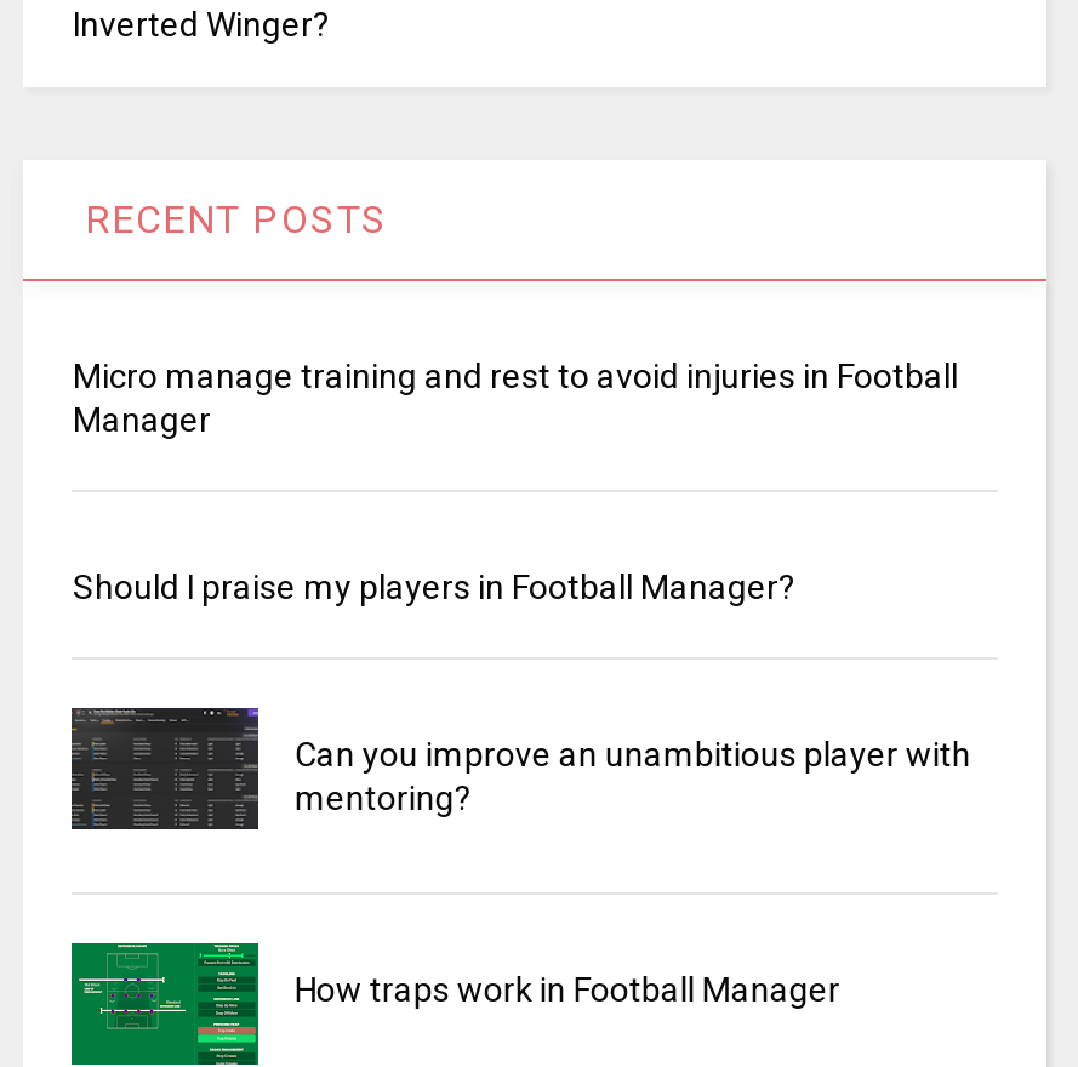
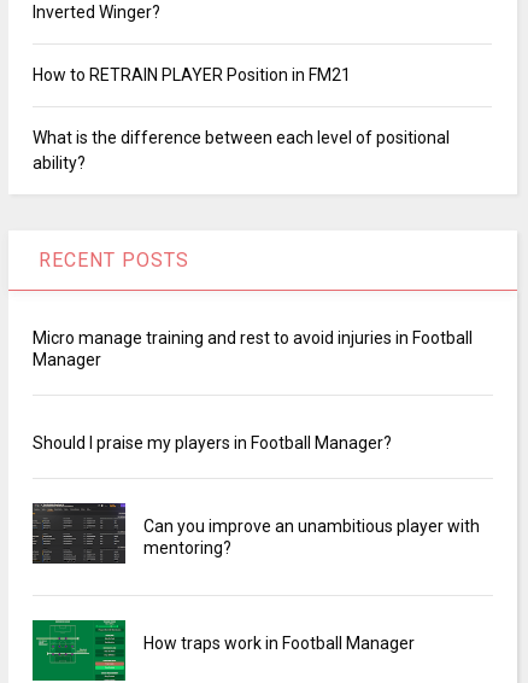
+ How to RETRAIN PLAYER Position in FM21
+ What is the difference between each level of positional
+ ability?
